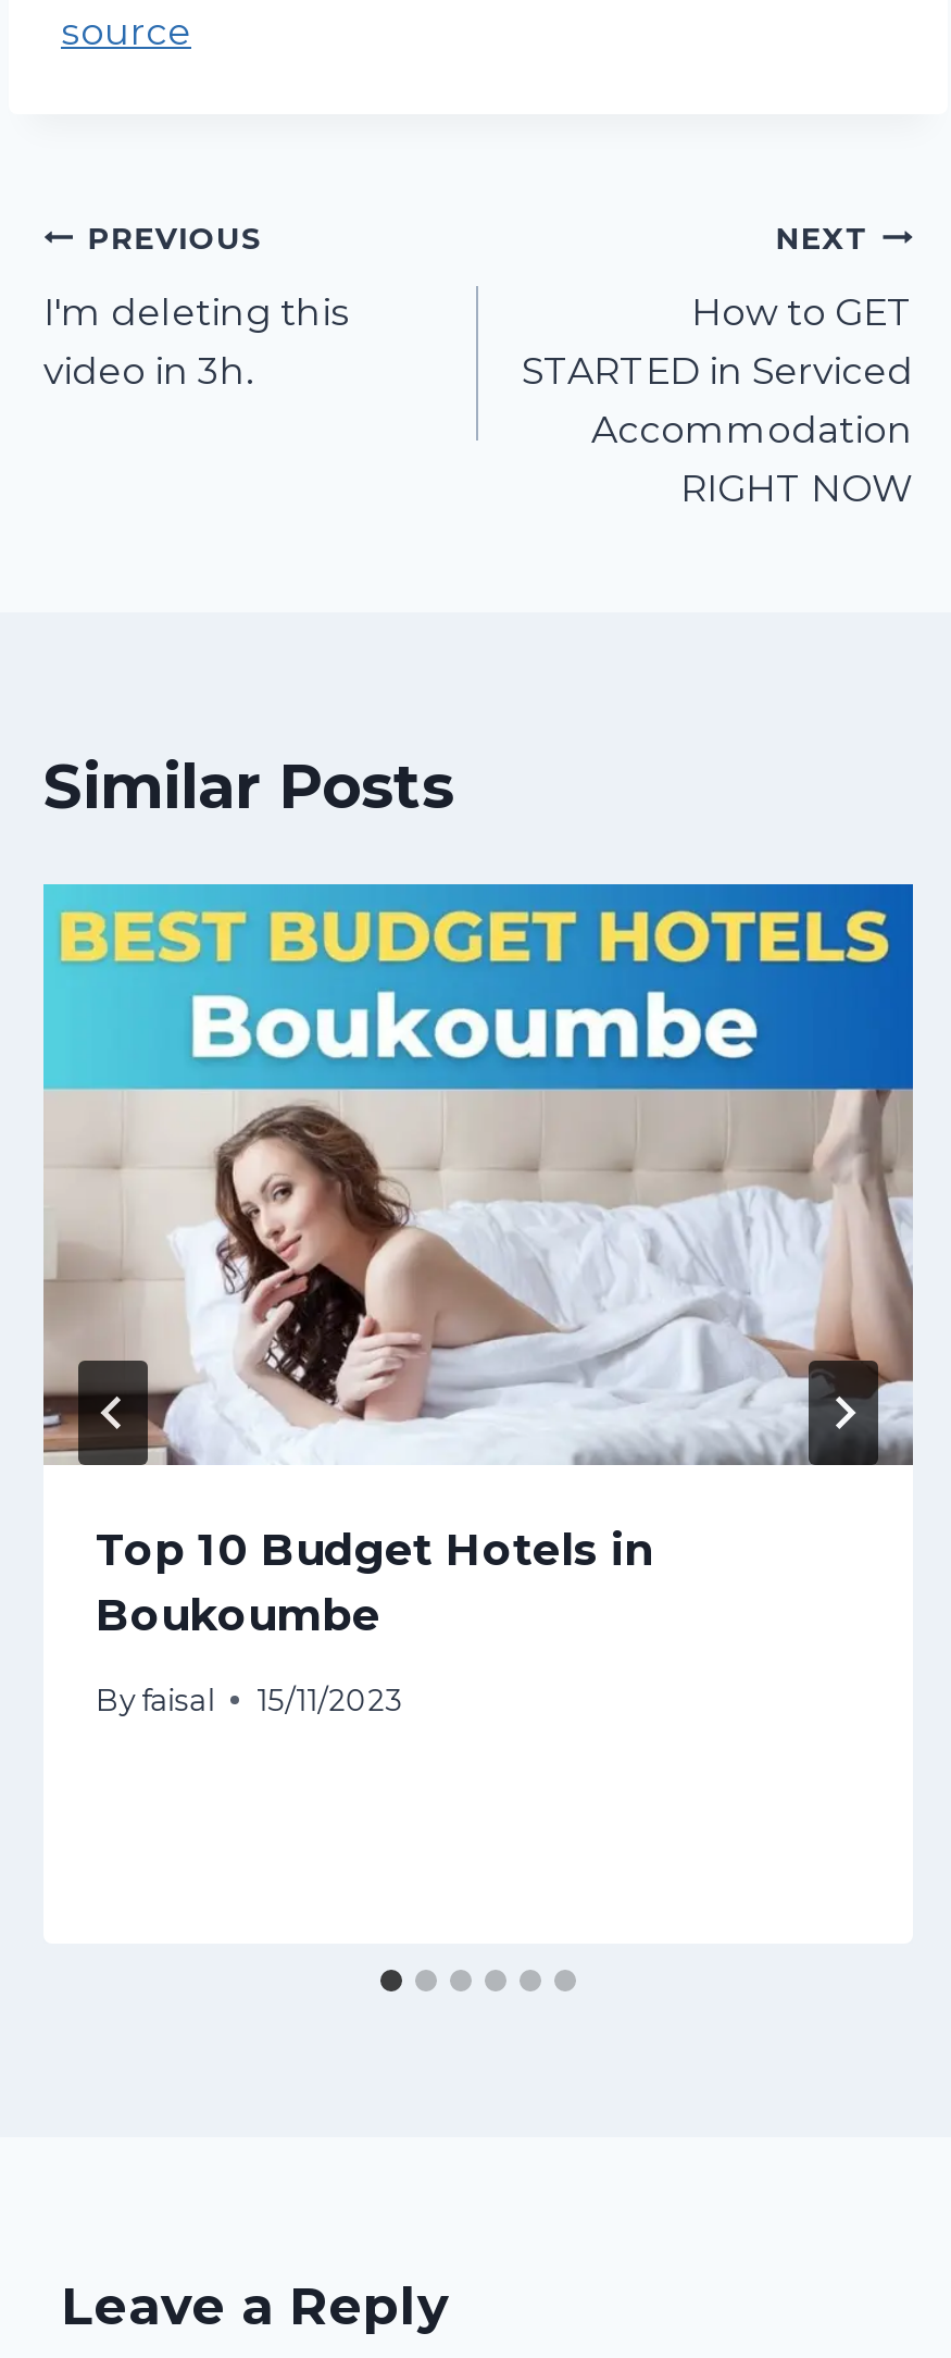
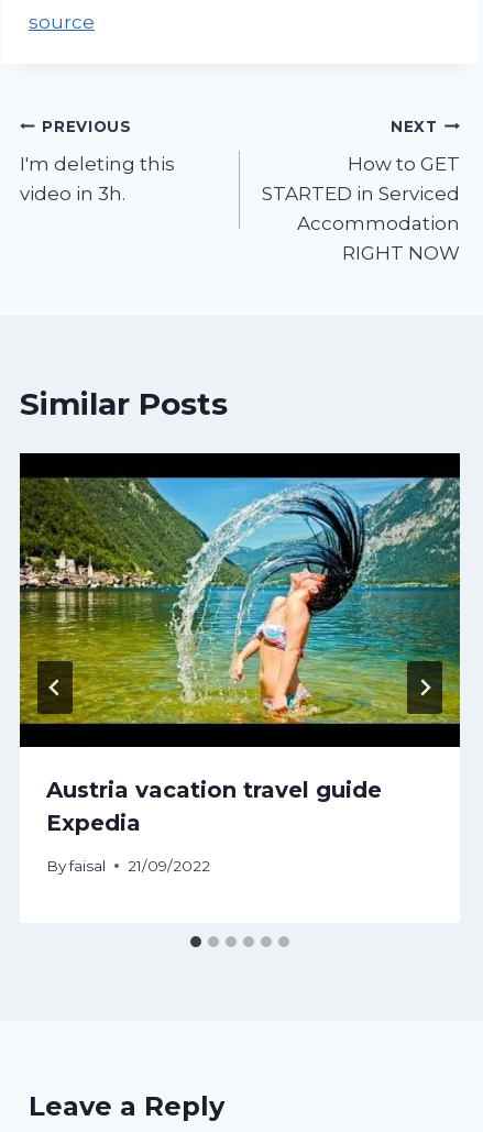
- [image]
- Top 10 Budget Hotels in
- Boukoumbe
+ [image]
+ Austria vacation travel guide
+ Expedia

- By faisal 15/11/2023
+ By faisal 21/09/2022
